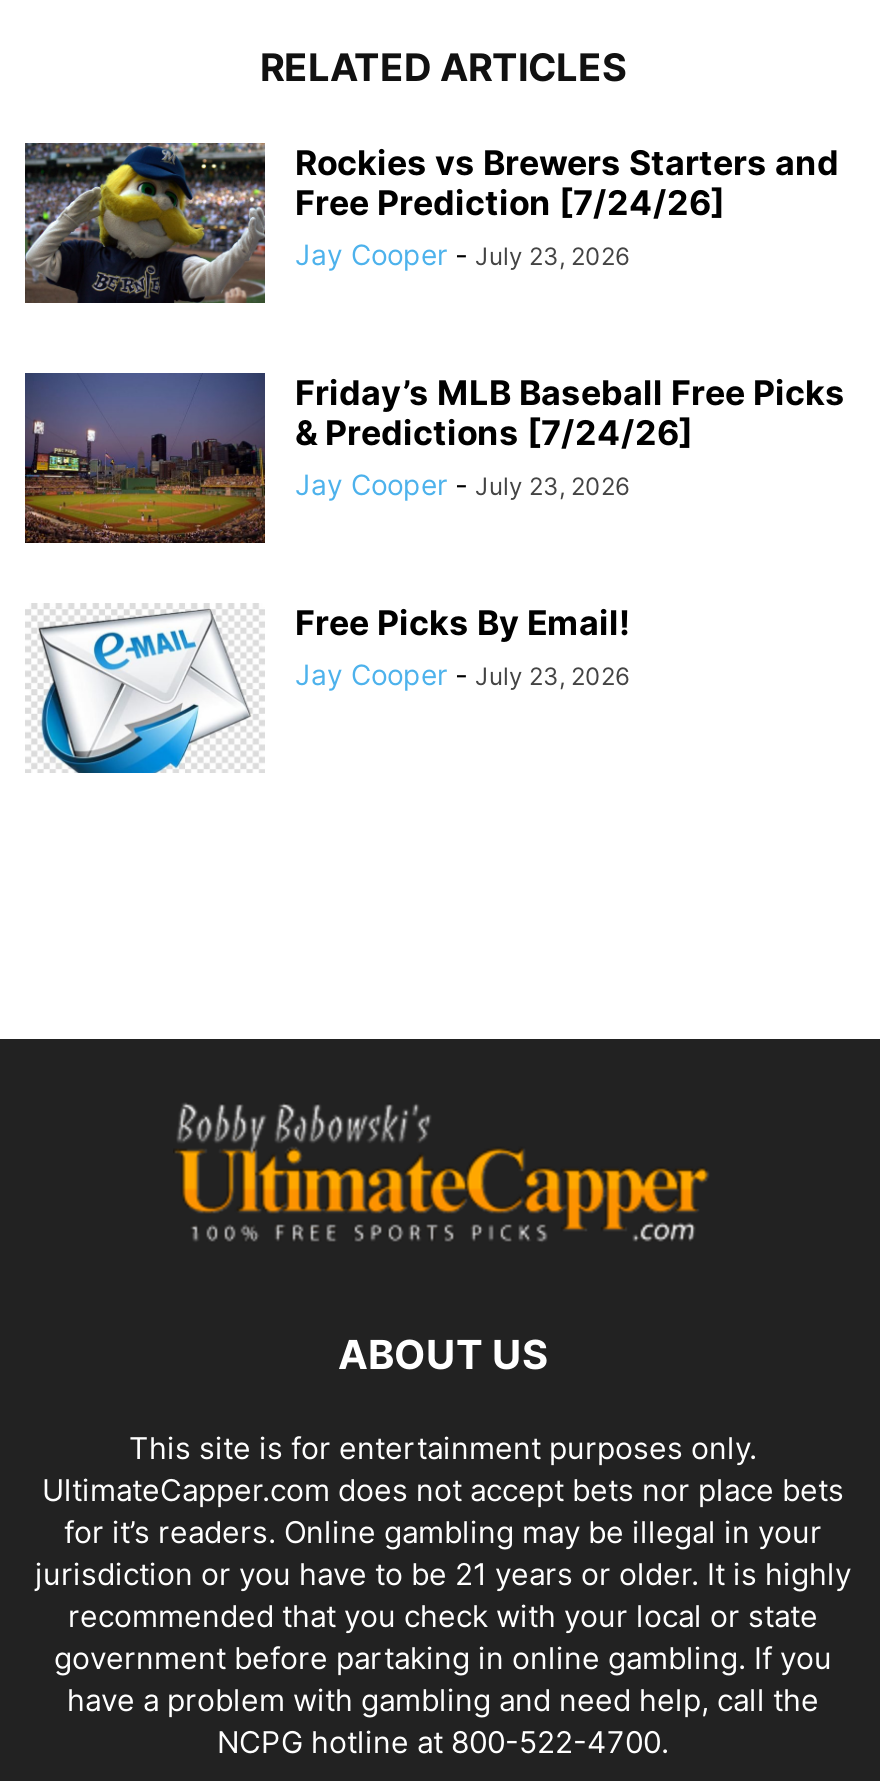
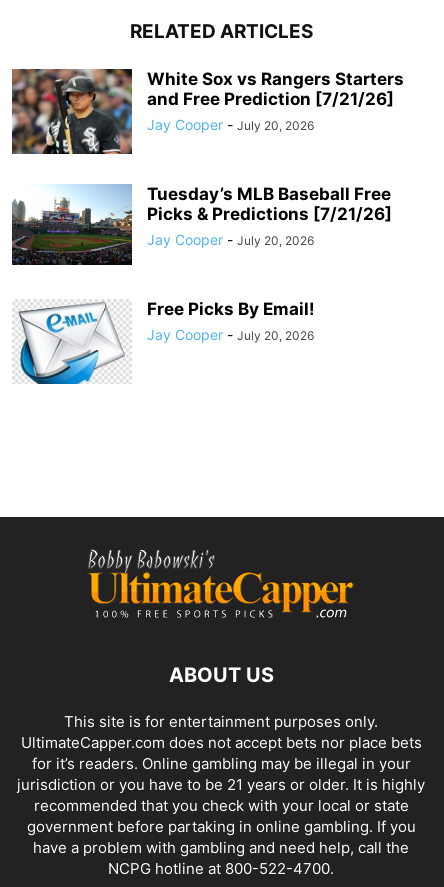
- [image]
- Rockies vs Brewers Starters and
- Free Prediction [7/24/26]
- Jay Cooper - July 23, 2026
+ [image]
+ White Sox vs Rangers Starters
+ and Free Prediction [7/21/26]
+ Jay Cooper - July 20, 2026

- [image]
- Friday’s MLB Baseball Free Picks
- & Predictions [7/24/26]
- Jay Cooper - July 23, 2026
+ [image]
+ Tuesday’s MLB Baseball Free
+ Picks & Predictions [7/21/26]
+ Jay Cooper - July 20, 2026

- Jay Cooper - July 23, 2026
+ Jay Cooper - July 20, 2026
